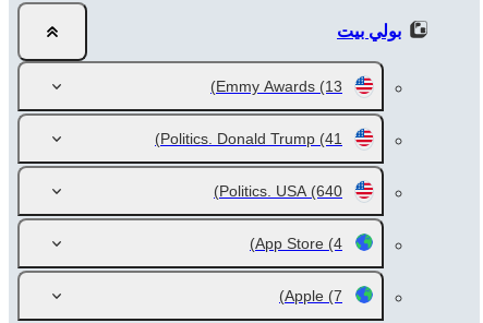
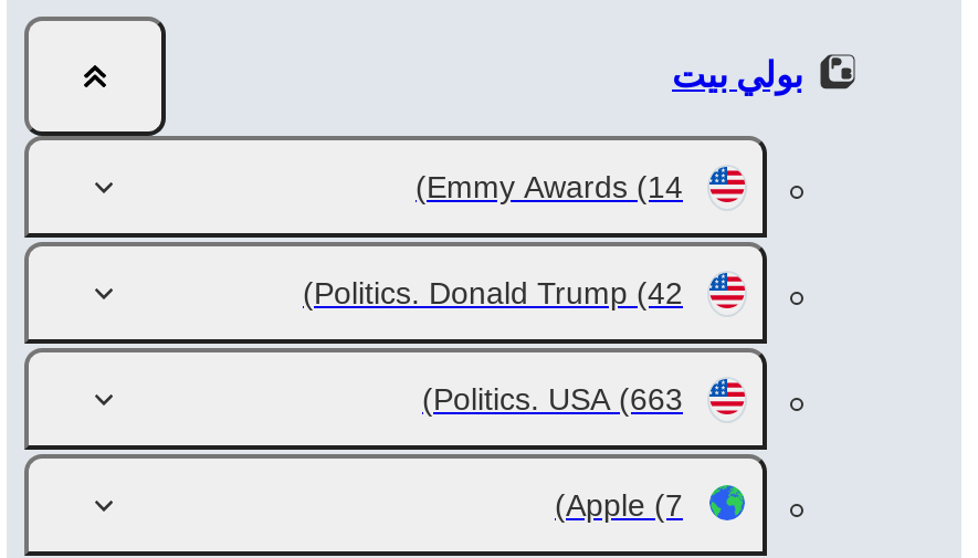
- Emmy Awards (13)
- Politics. Donald Trump (41)
- Politics. USA (640)
- App Store (4)
+ Emmy Awards (14)
+ Politics. Donald Trump (42)
+ Politics. USA (663)
